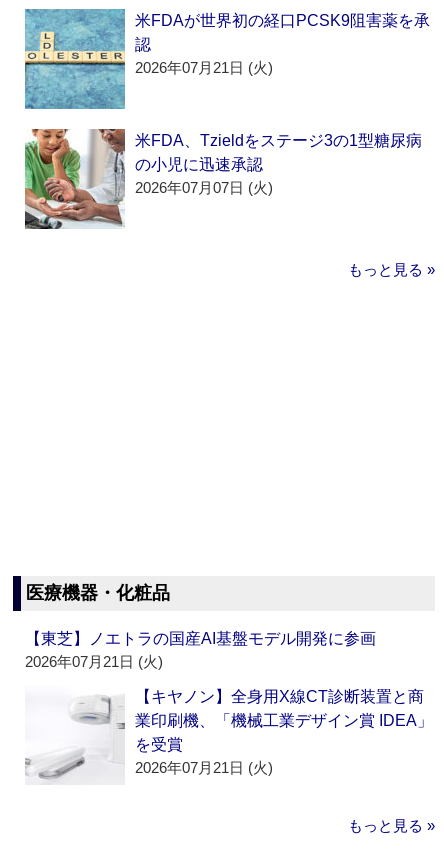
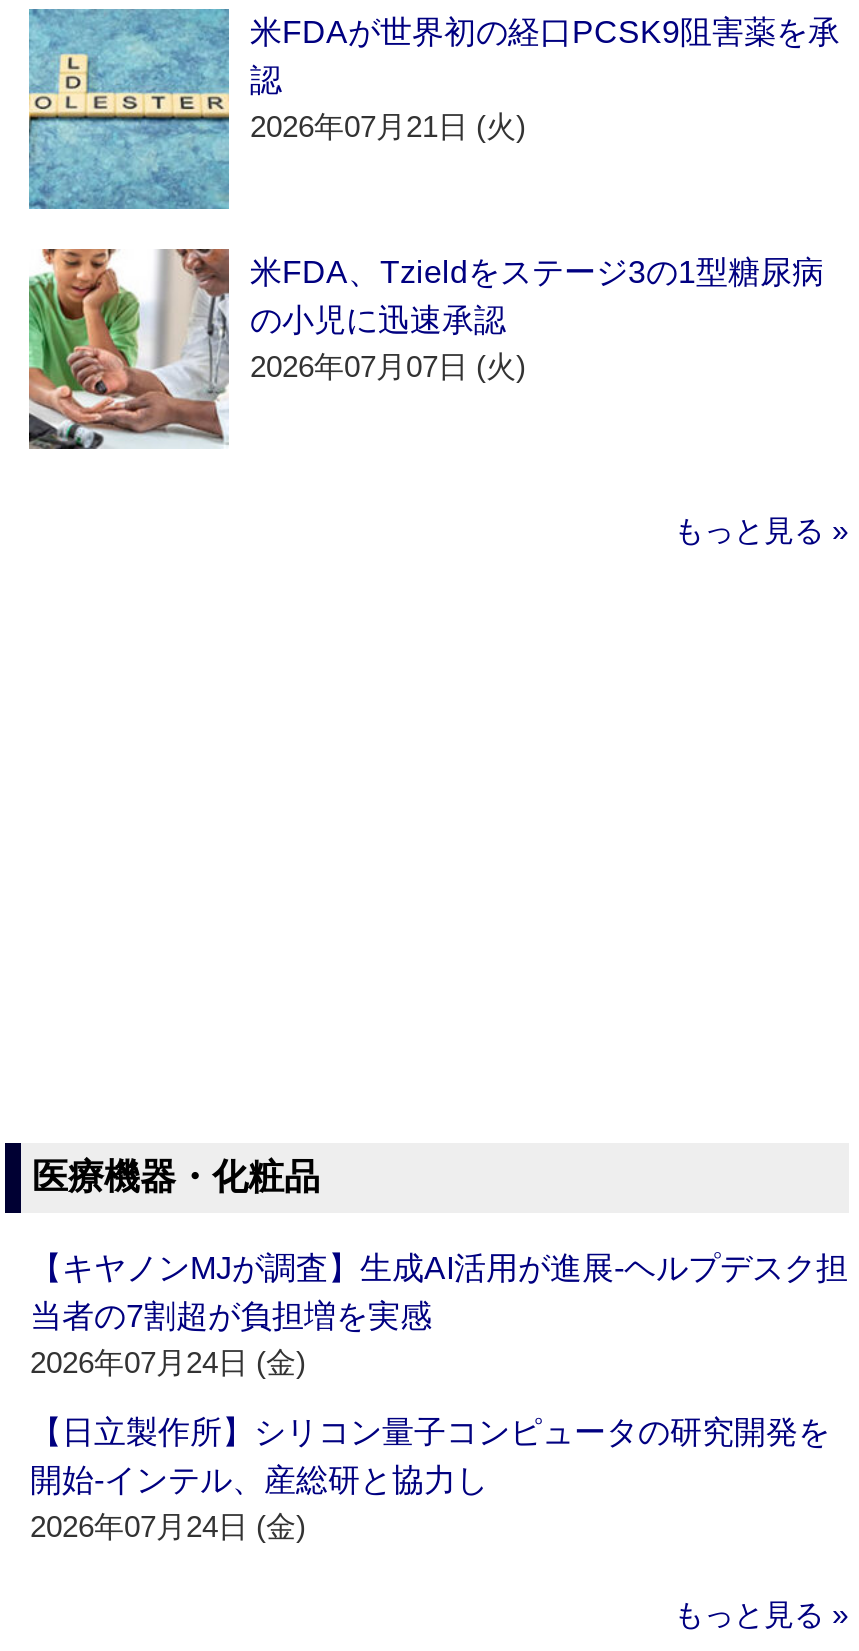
- 【東芝】ノエトラの国産AI基盤モデル開発に参画
- 2026年07月21日 (火)
+ 【キヤノンMJが調査】生成AI活用が進展‐ヘルプデスク担
+ 当者の7割超が負担増を実感
+ 2026年07月24日 (金)

- 【キヤノン】全身用X線CT診断装置と商
- 業印刷機、「機械工業デザイン賞 IDEA」
- を受賞
- 2026年07月21日 (火)
+ 【日立製作所】シリコン量子コンピュータの研究開発を
+ 開始‐インテル、産総研と協力し
+ 2026年07月24日 (金)
